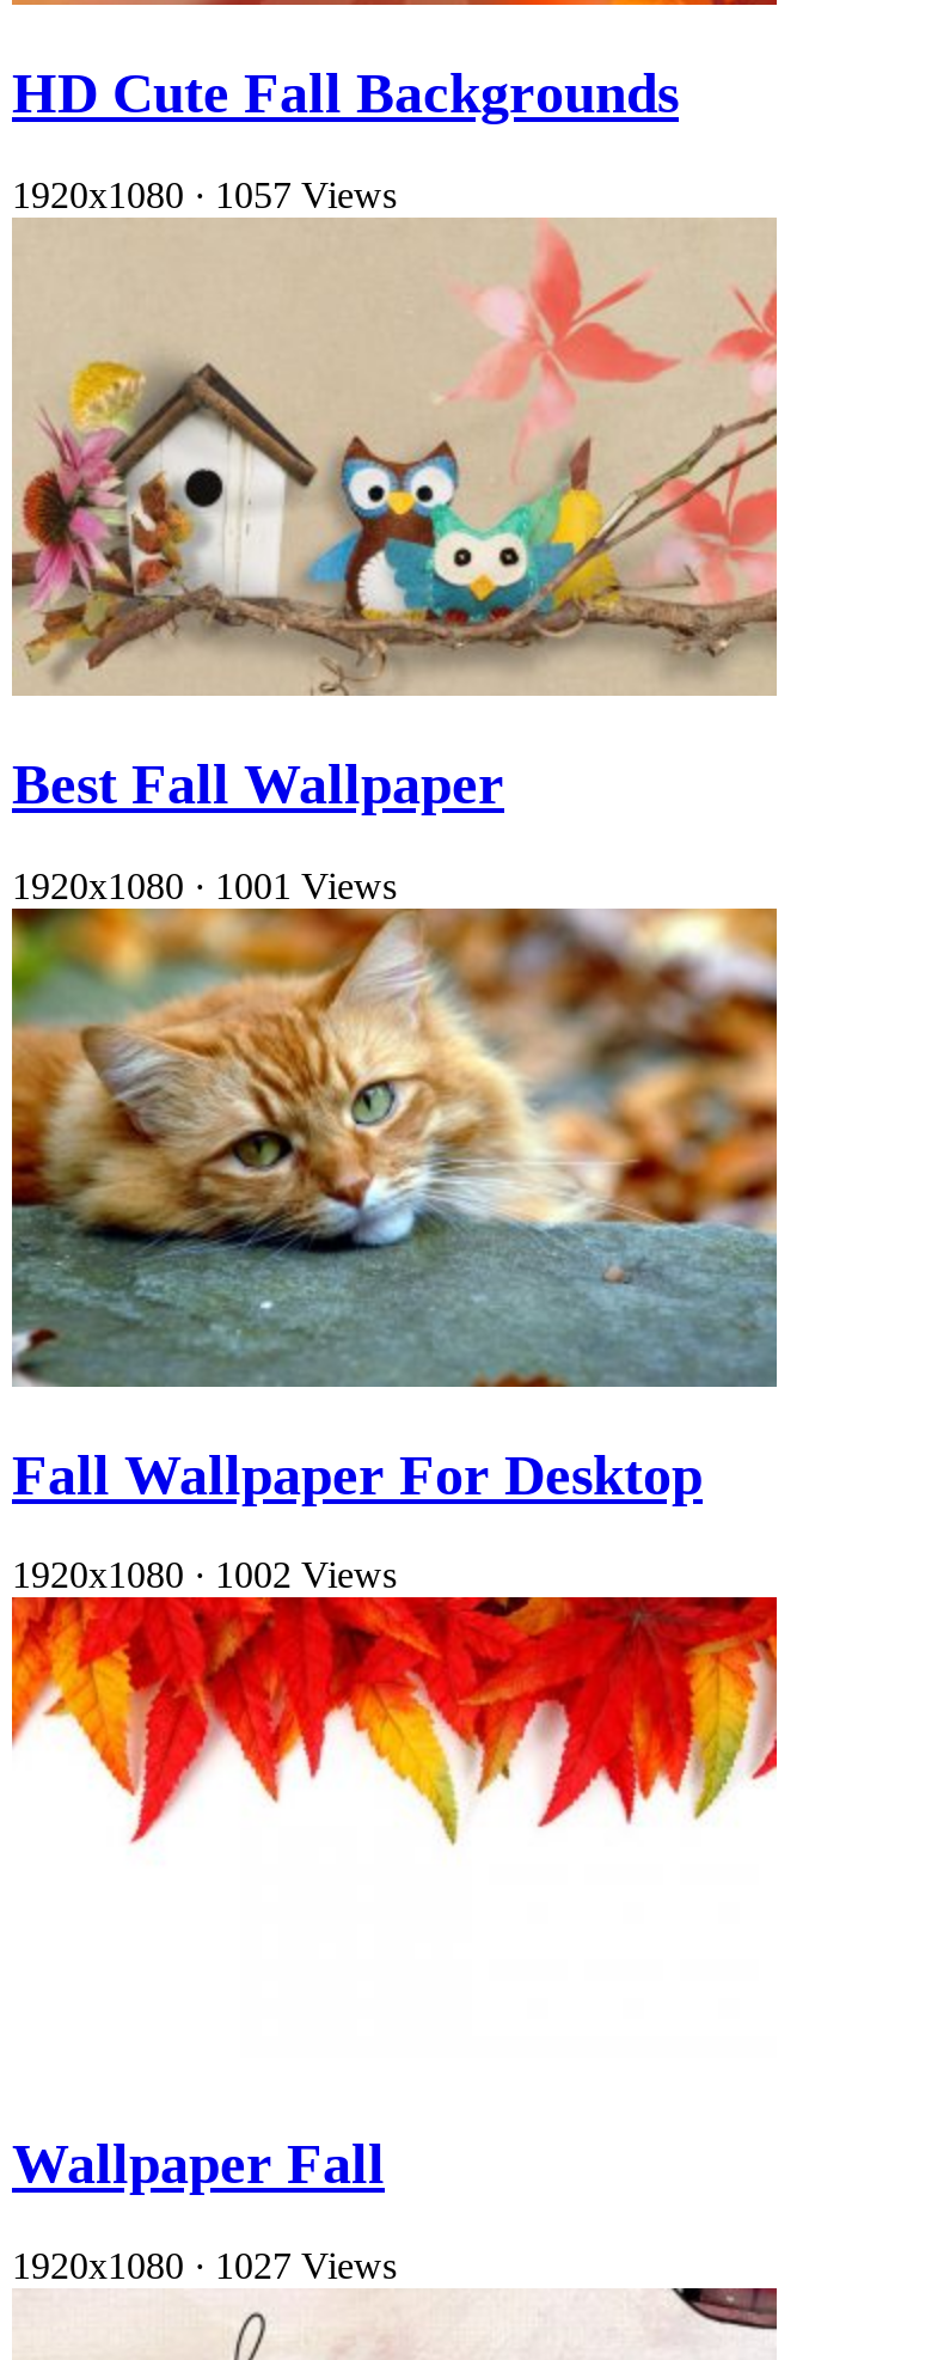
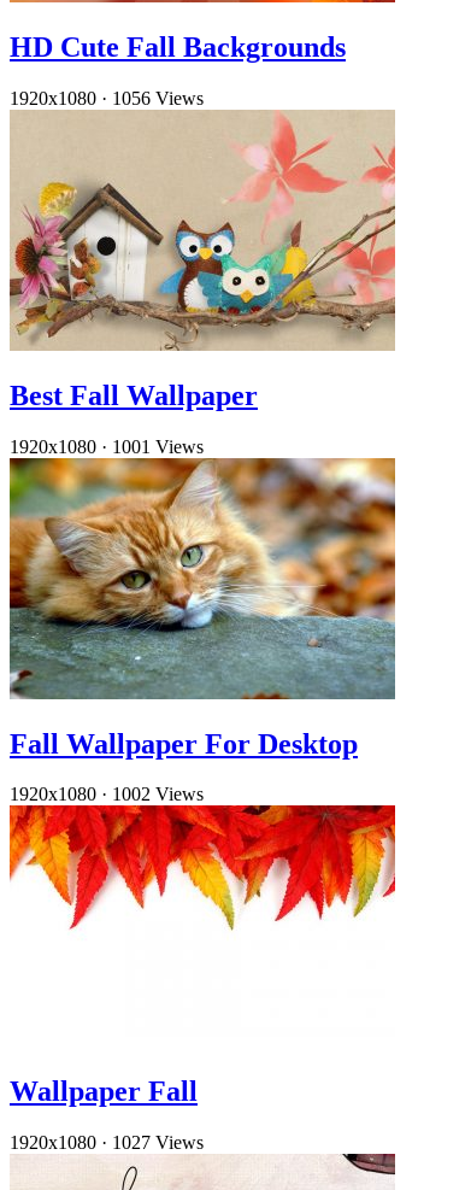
- 1920x1080 · 1057 Views
+ 1920x1080 · 1056 Views
